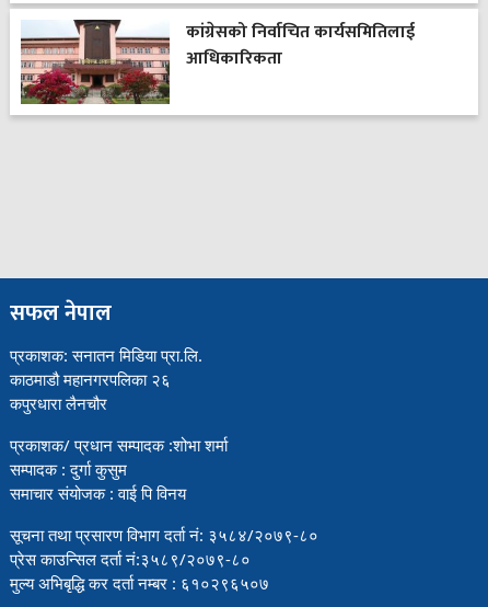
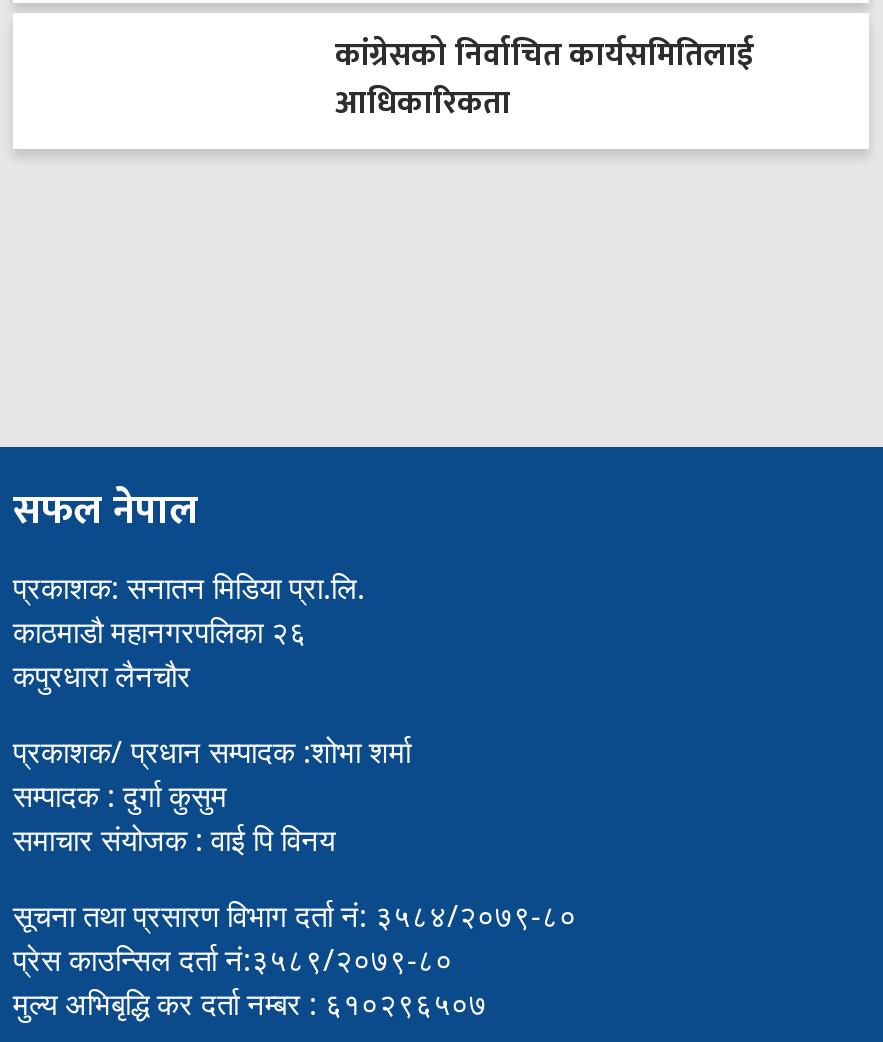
- [image]
